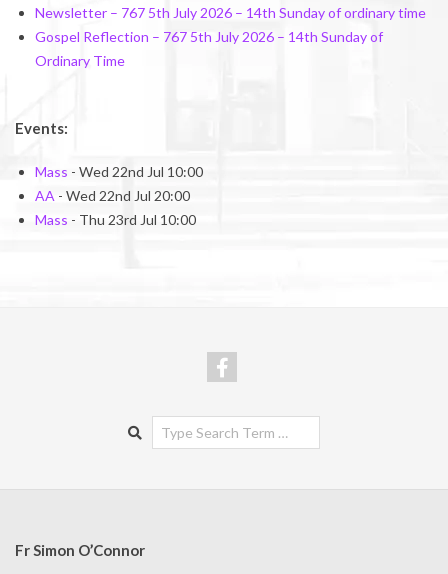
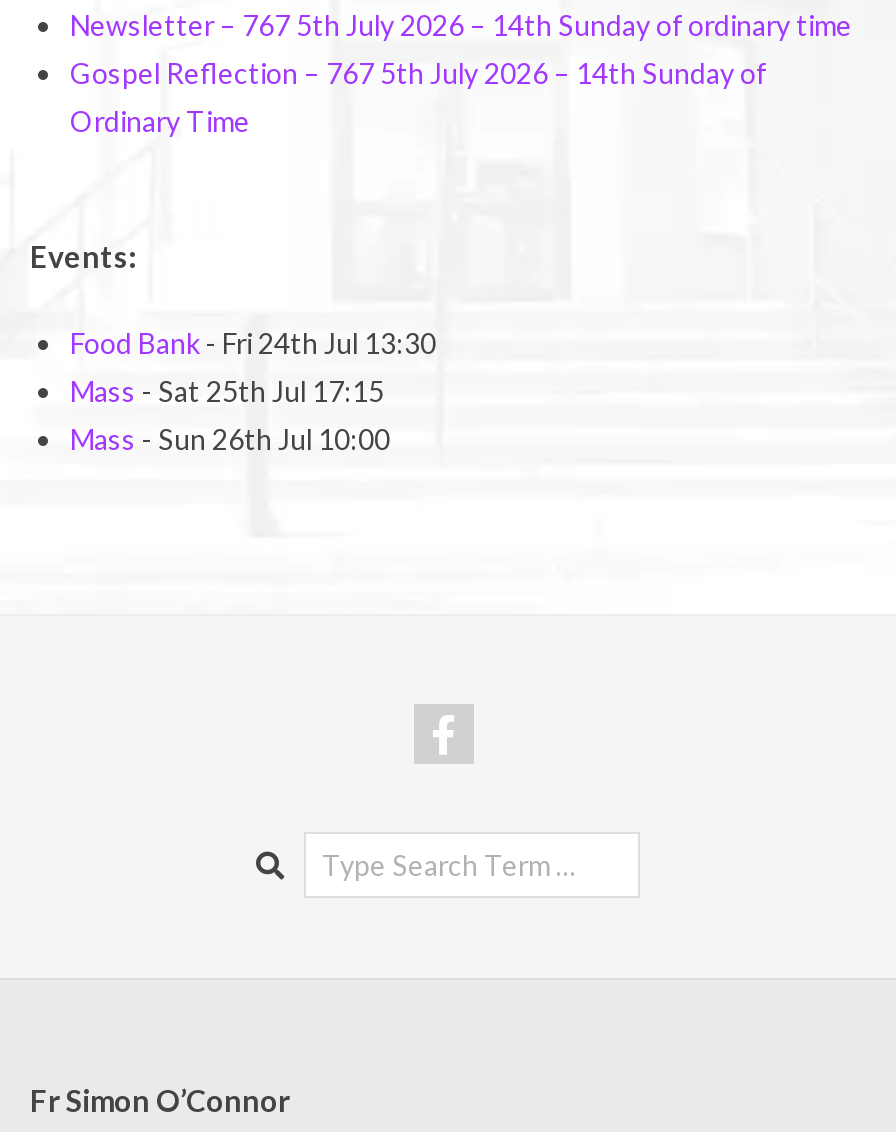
- Mass - Wed 22nd Jul 10:00
- AA - Wed 22nd Jul 20:00
- Mass - Thu 23rd Jul 10:00
+ Food Bank - Fri 24th Jul 13:30
+ Mass - Sat 25th Jul 17:15
+ Mass - Sun 26th Jul 10:00
